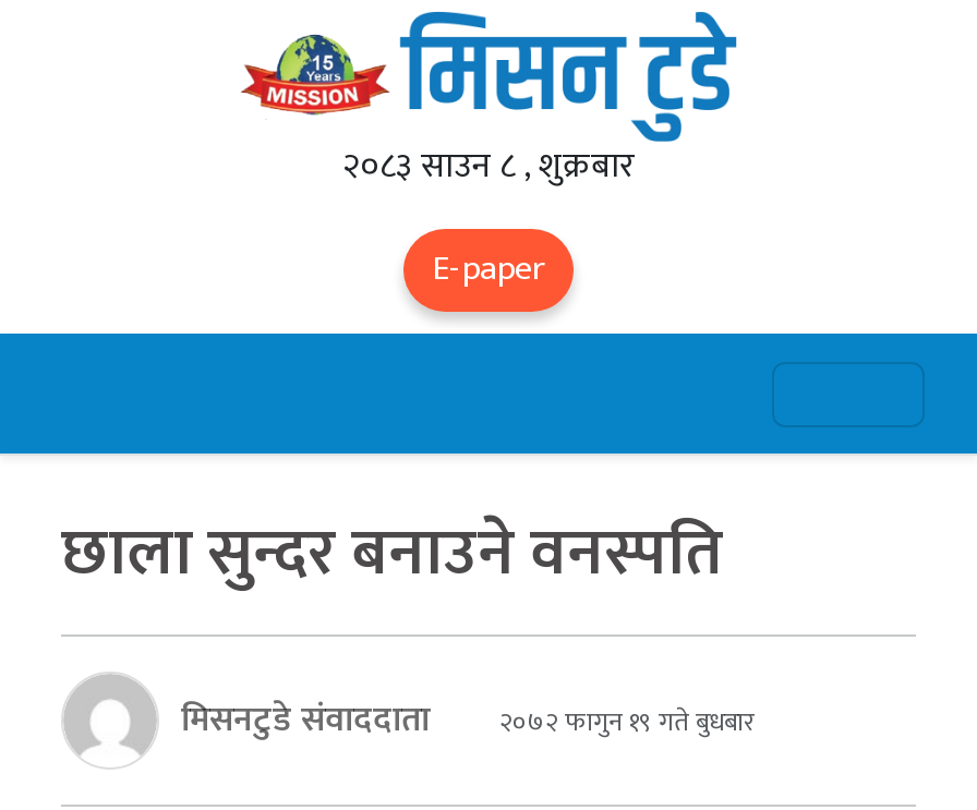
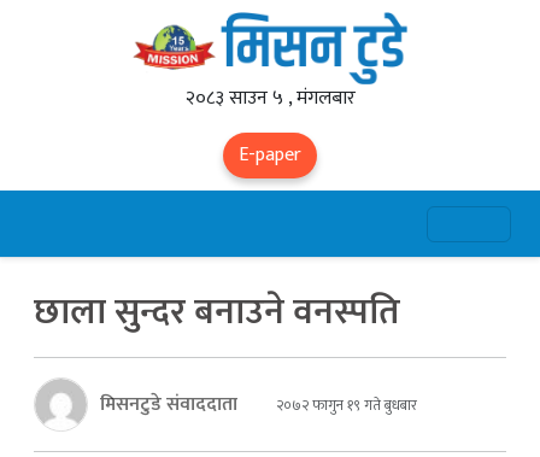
- २०८३ साउन ८ , शुक्रबार
+ २०८३ साउन ५ , मंगलबार
